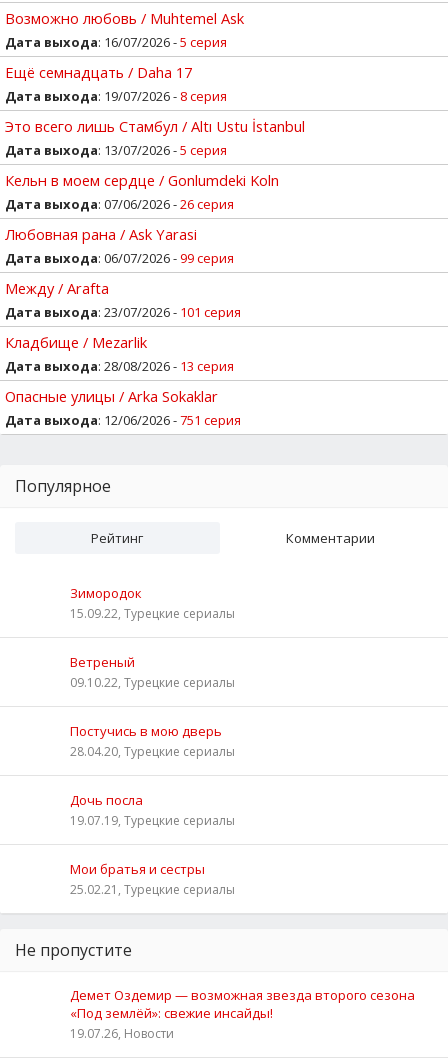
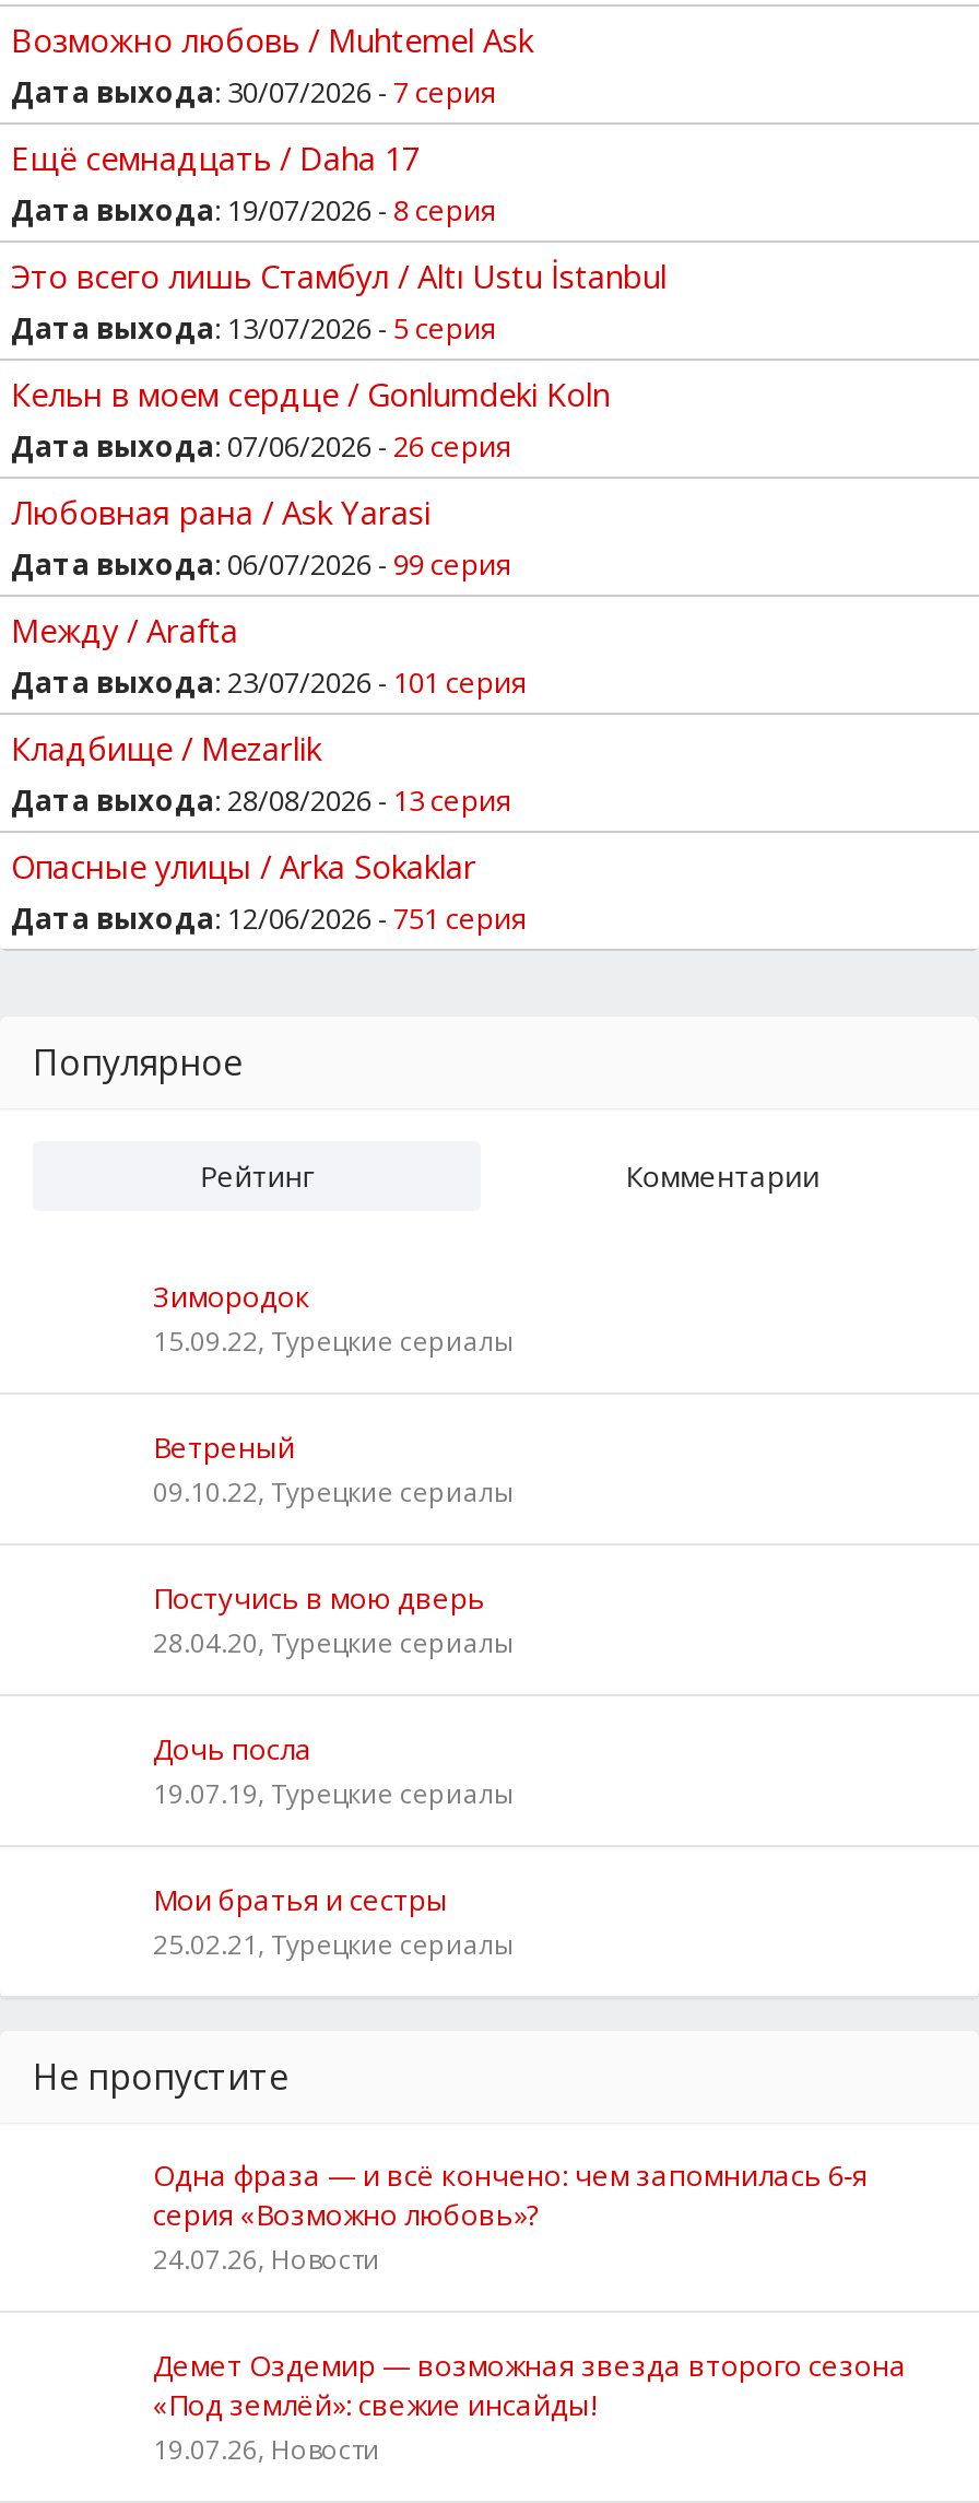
- Дата выхода: 16/07/2026 - 5 серия
+ Дата выхода: 30/07/2026 - 7 серия

+ Одна фраза — и всё кончено: чем запомнилась 6‑я
+ серия «Возможно любовь»?
+ 24.07.26, Новости
